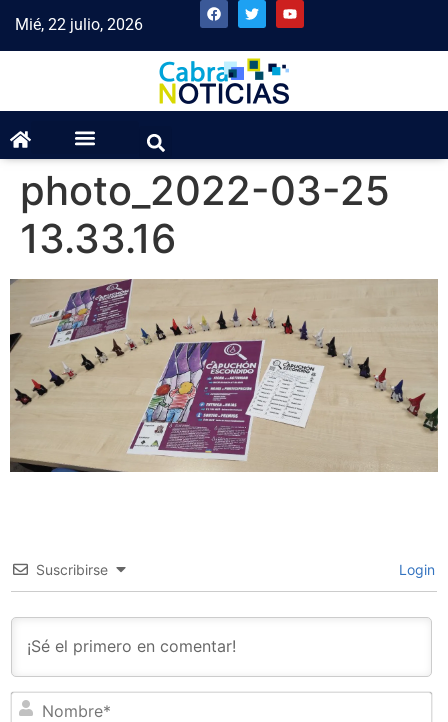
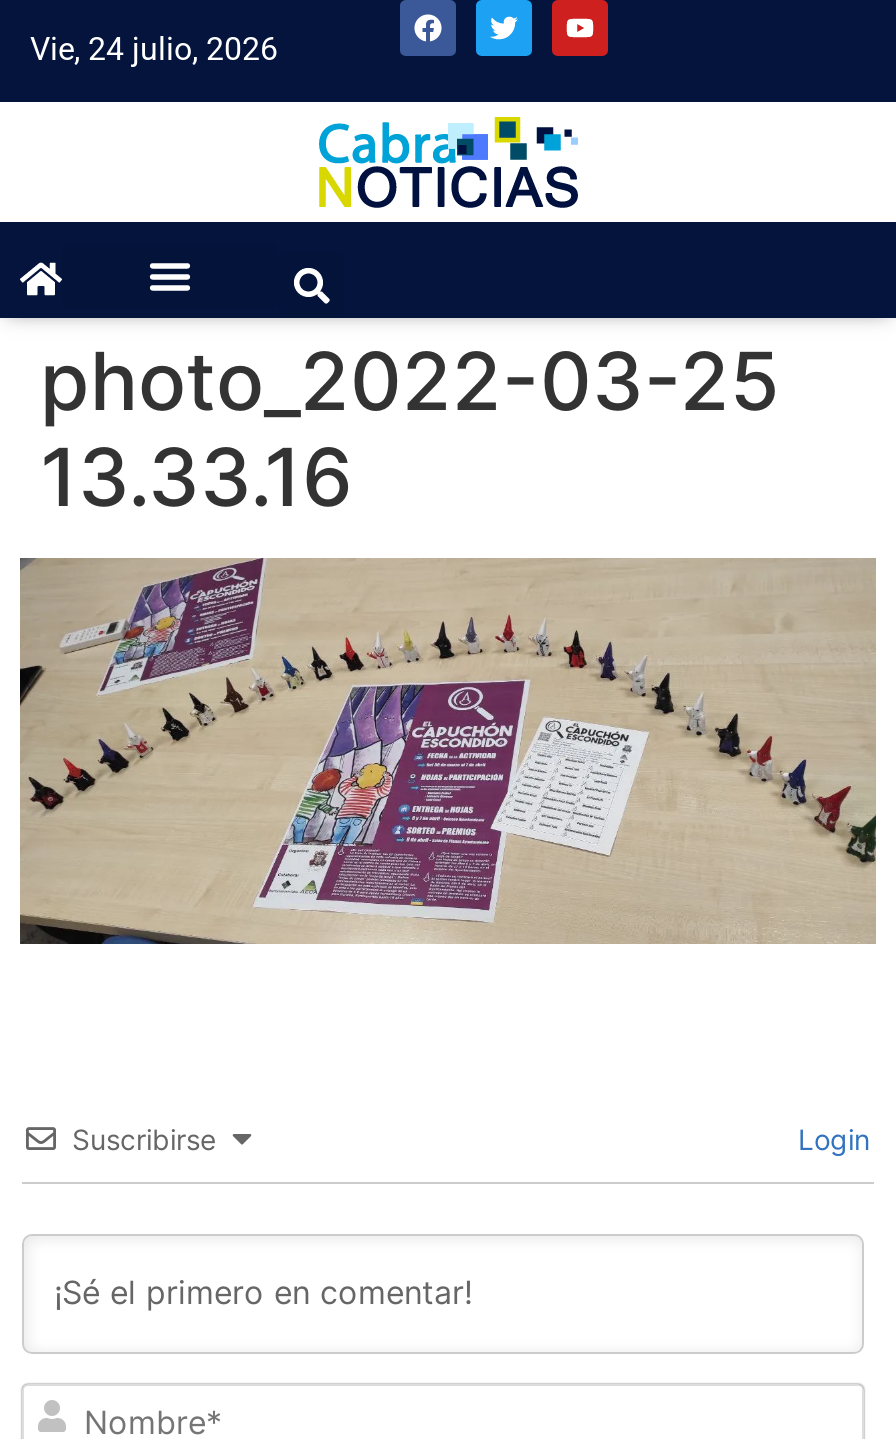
- Mié, 22 julio, 2026
+ Vie, 24 julio, 2026
